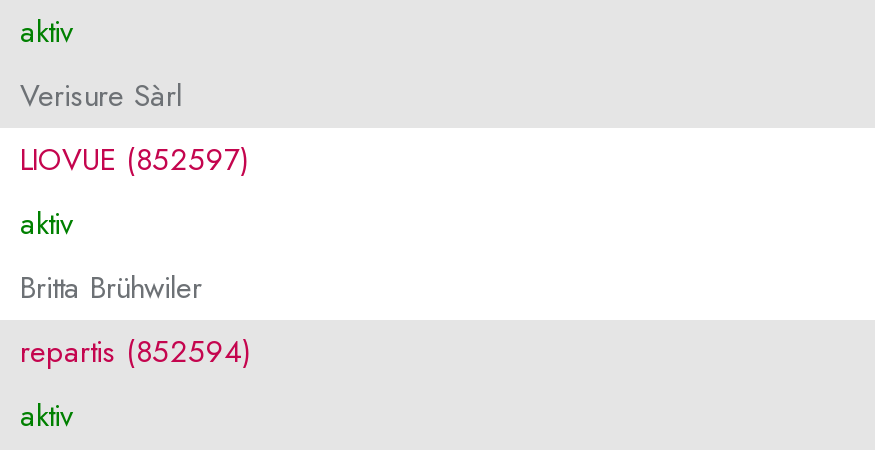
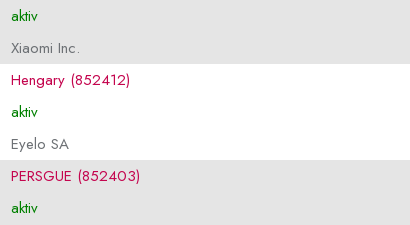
- Verisure Sàrl
+ Xiaomi Inc.

- LIOVUE (852597)
+ Hengary (852412)

- Britta Brühwiler
+ Eyelo SA

- repartis (852594)
+ PERSGUE (852403)
